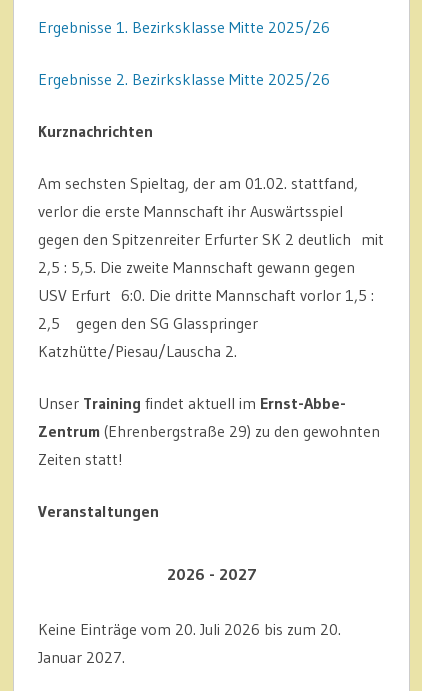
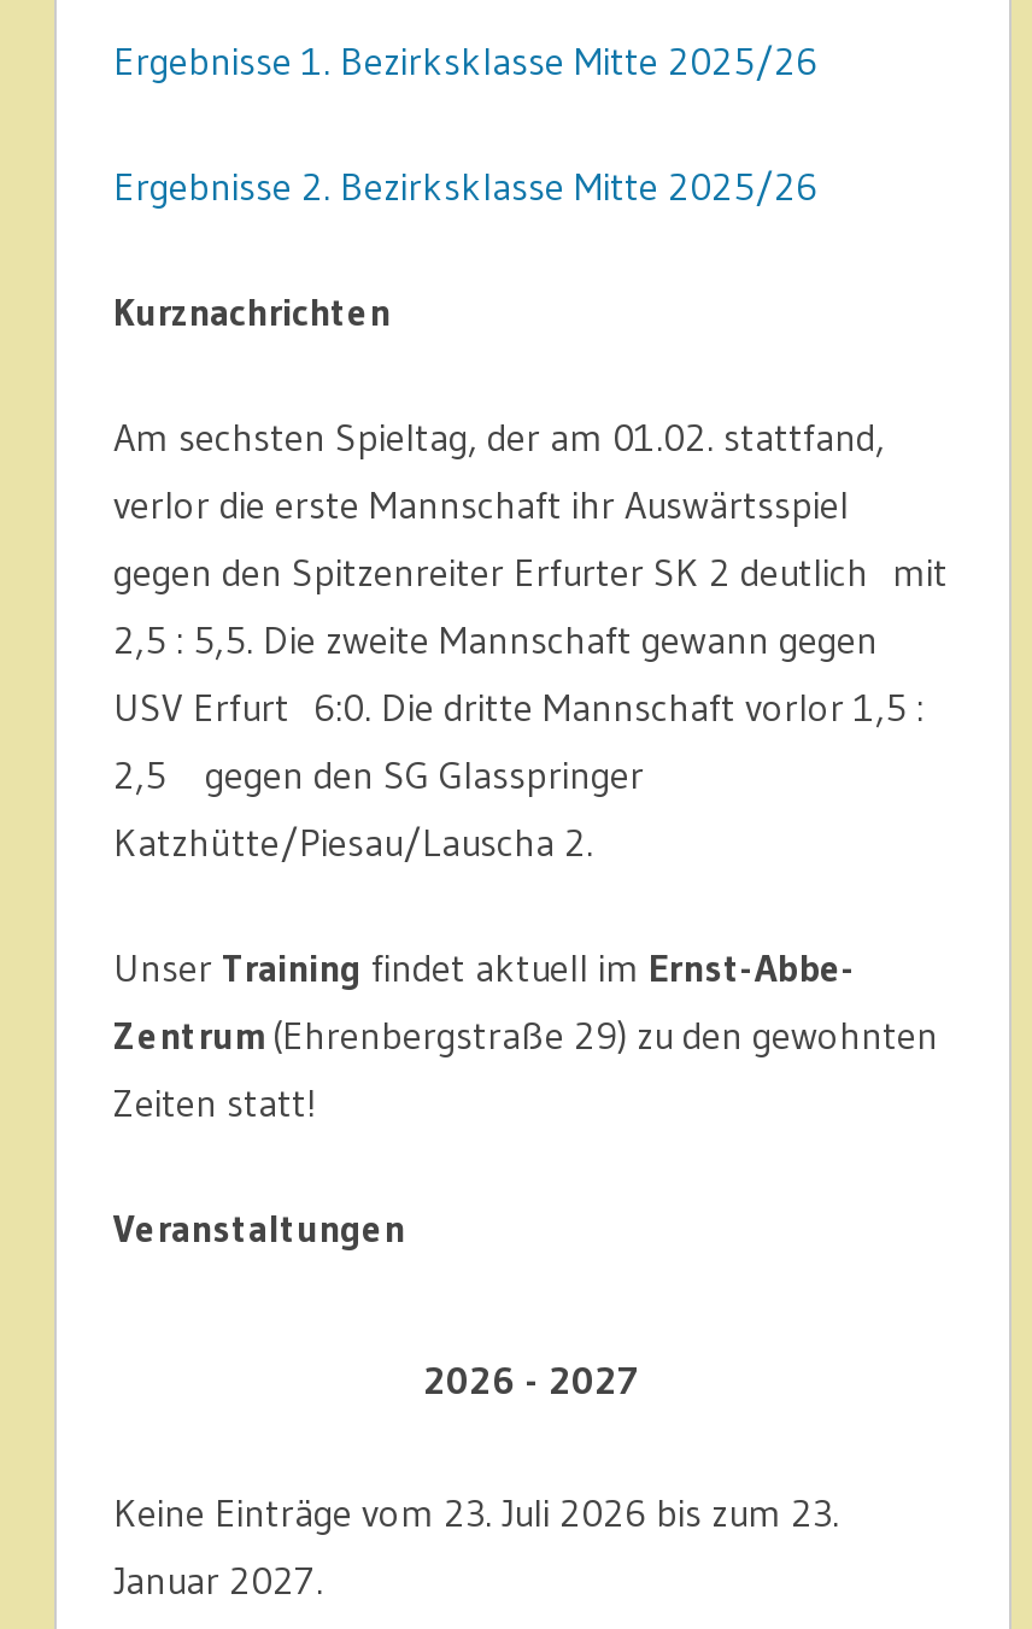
- Keine Einträge vom 20. Juli 2026 bis zum 20.
+ Keine Einträge vom 23. Juli 2026 bis zum 23.
